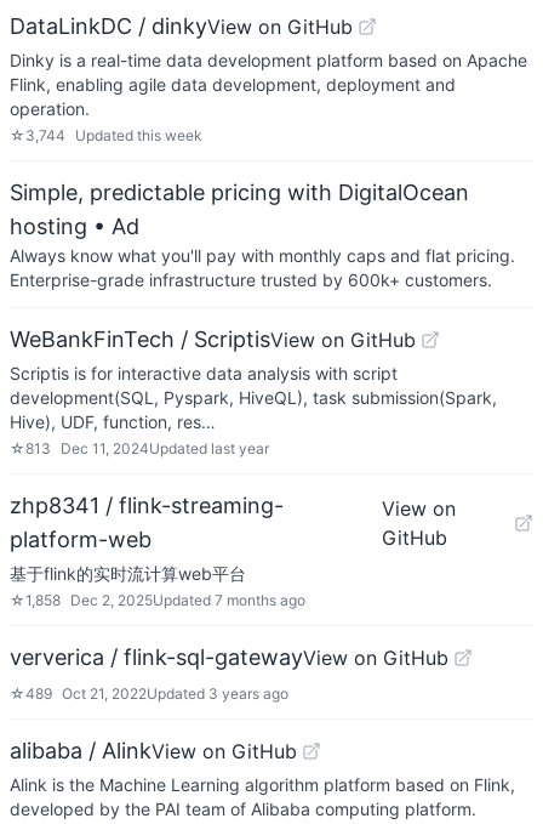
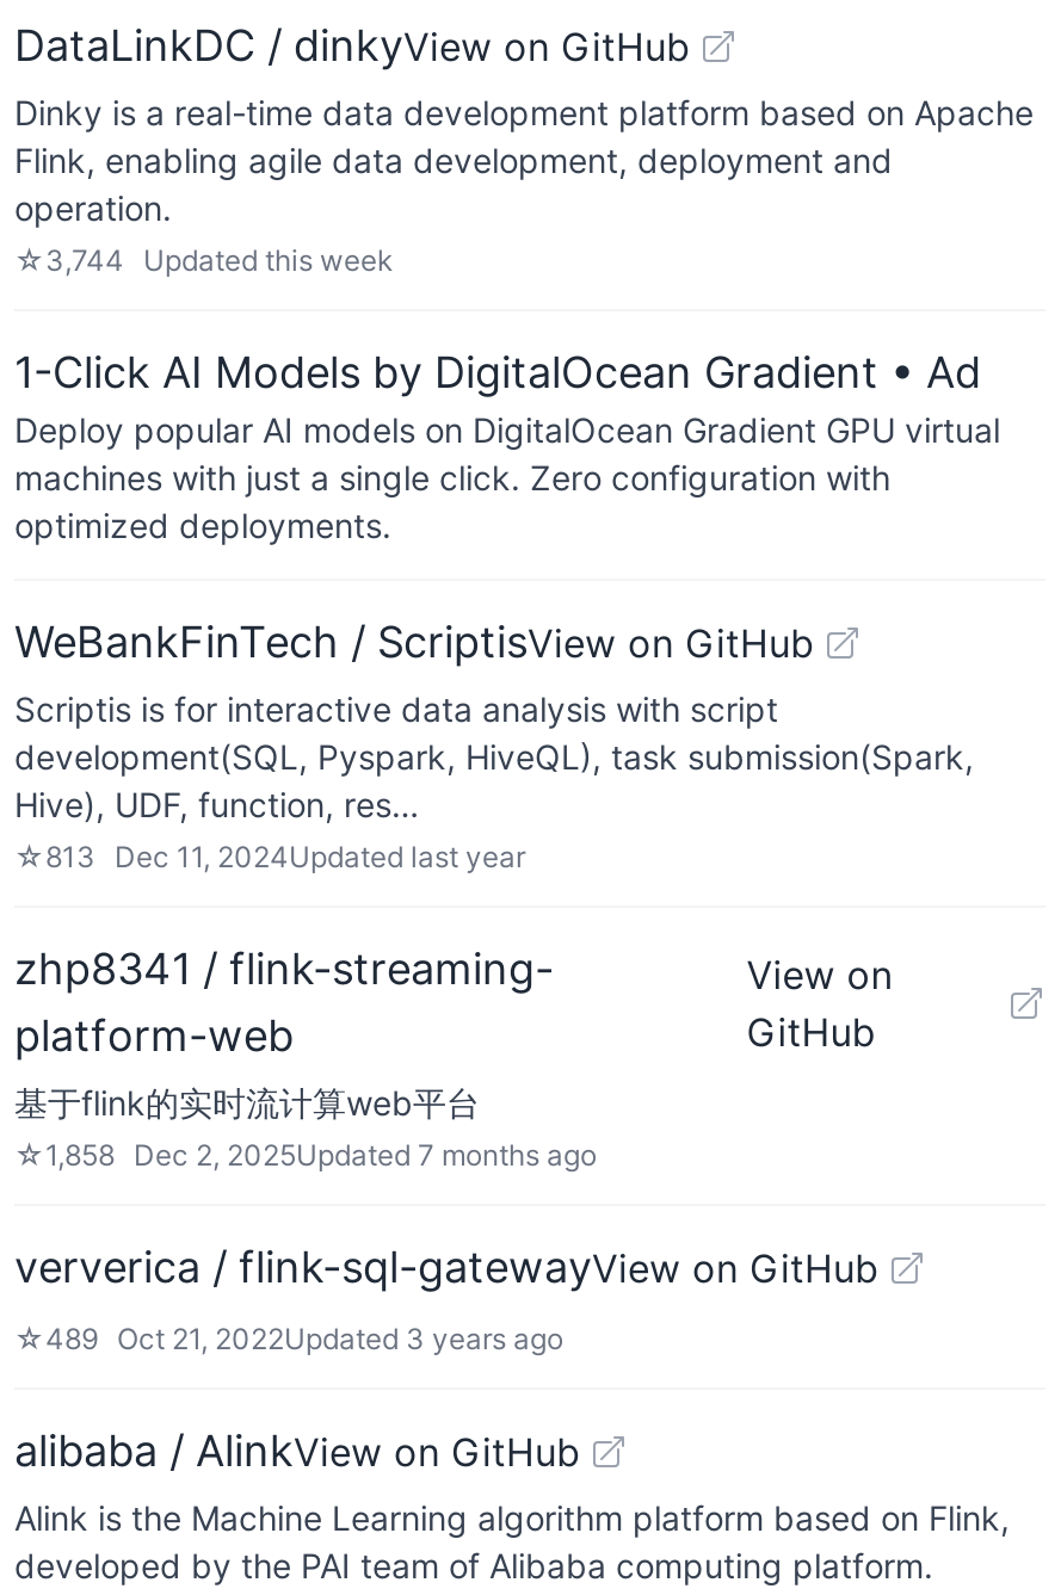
- Simple, predictable pricing with DigitalOcean
- hosting • Ad
- Always know what you'll pay with monthly caps and flat pricing.
- Enterprise-grade infrastructure trusted by 600k+ customers.
+ 1-Click AI Models by DigitalOcean Gradient • Ad
+ Deploy popular AI models on DigitalOcean Gradient GPU virtual
+ machines with just a single click. Zero configuration with
+ optimized deployments.
